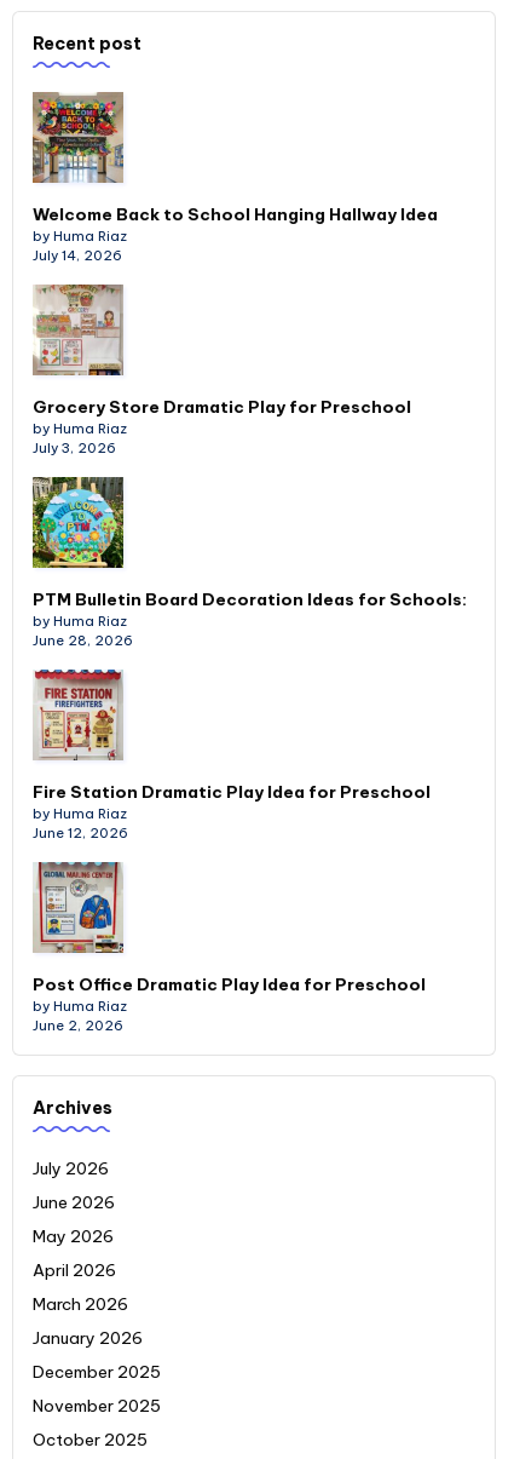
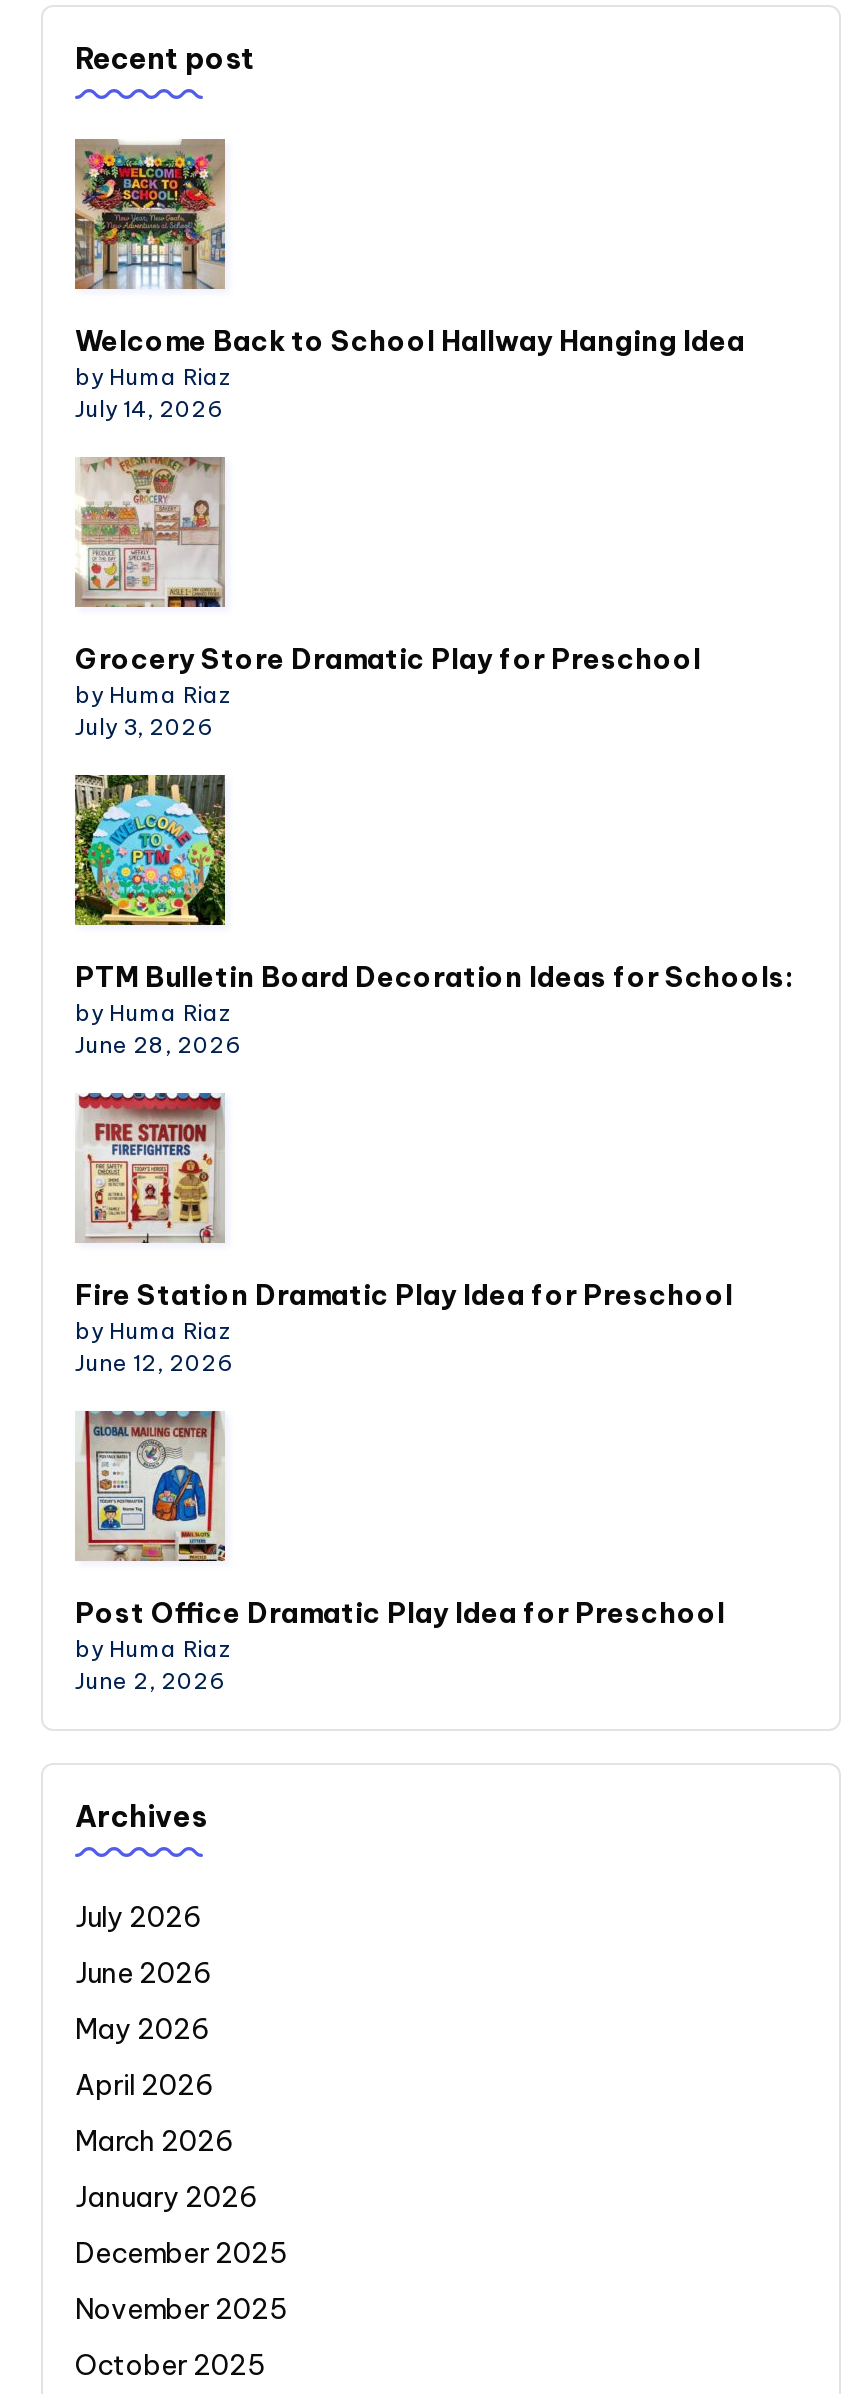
- Welcome Back to School Hanging Hallway Idea
+ Welcome Back to School Hallway Hanging Idea
